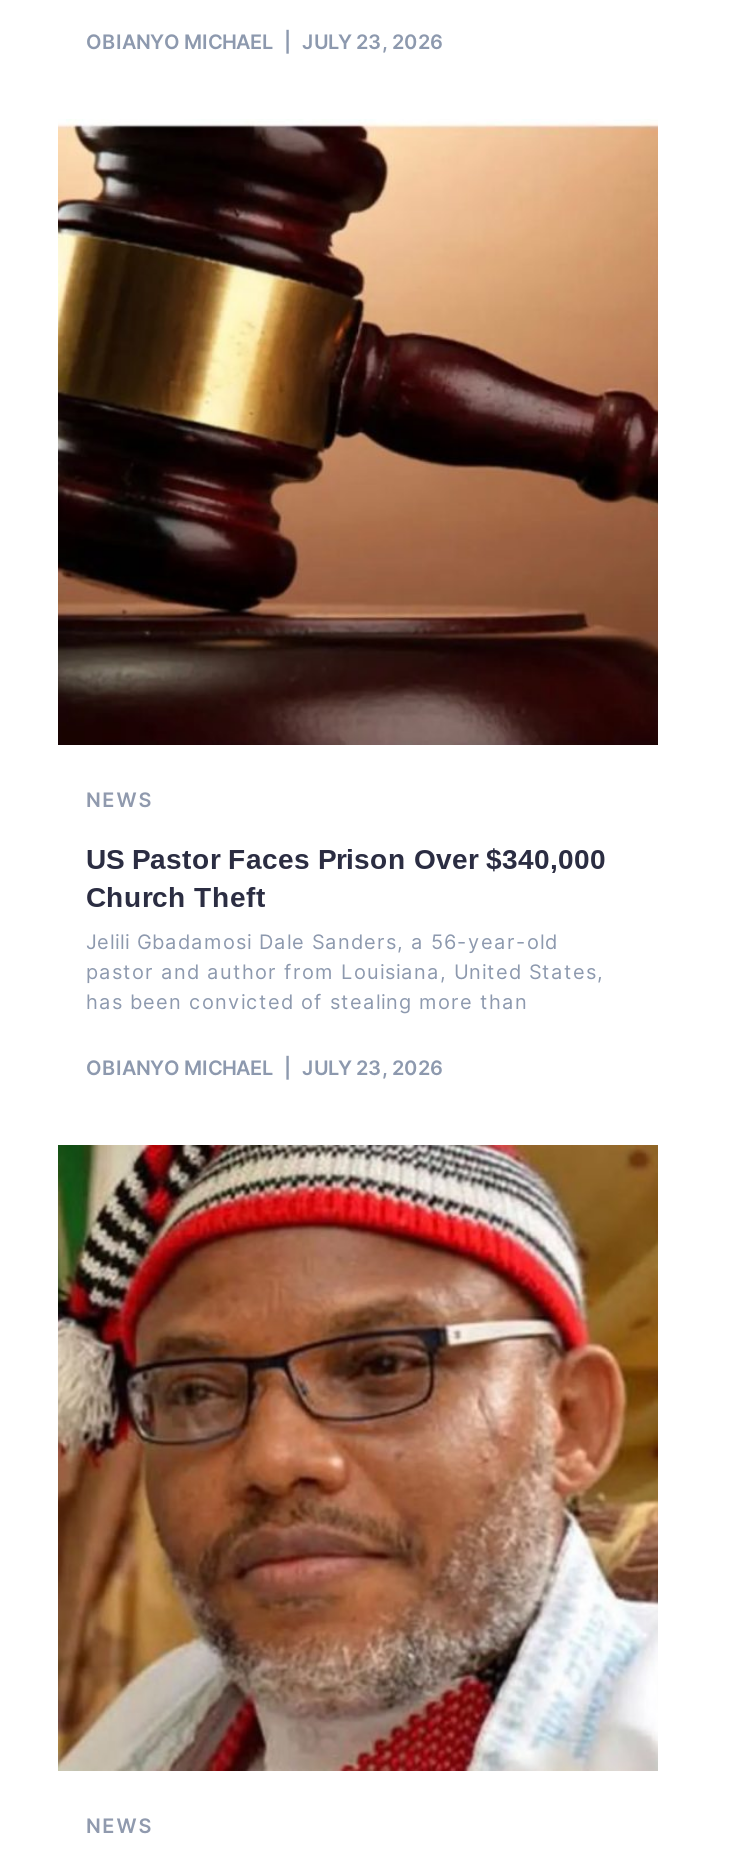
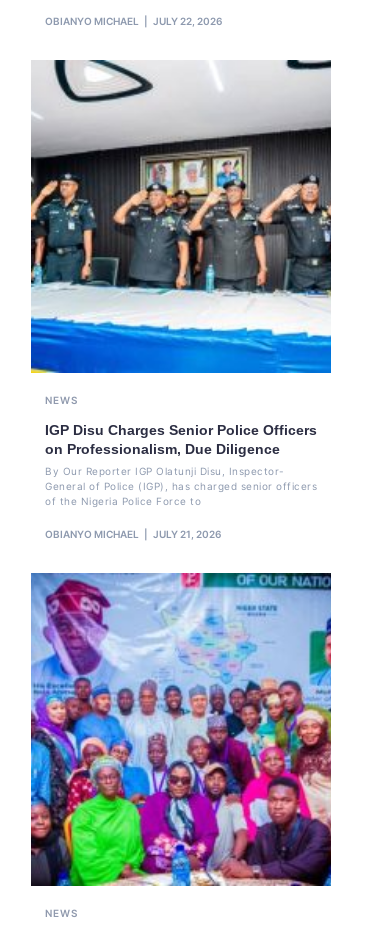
- OBIANYO MICHAEL JULY 23, 2026
+ OBIANYO MICHAEL JULY 22, 2026

- [image]
+ [image]

- US Pastor Faces Prison Over $340,000
- Church Theft
+ IGP Disu Charges Senior Police Officers
+ on Professionalism, Due Diligence

- Jelili Gbadamosi Dale Sanders, a 56-year-old
- pastor and author from Louisiana, United States,
- has been convicted of stealing more than
+ By Our Reporter IGP Olatunji Disu, Inspector-
+ General of Police (IGP), has charged senior officers
+ of the Nigeria Police Force to

- OBIANYO MICHAEL JULY 23, 2026
+ OBIANYO MICHAEL JULY 21, 2026

- [image]
+ [image]
